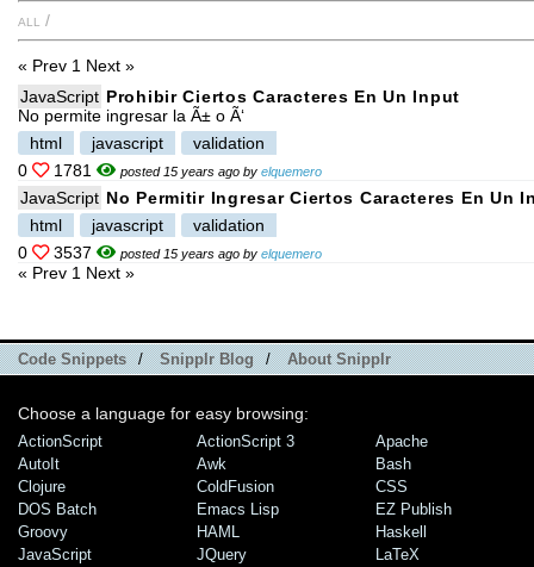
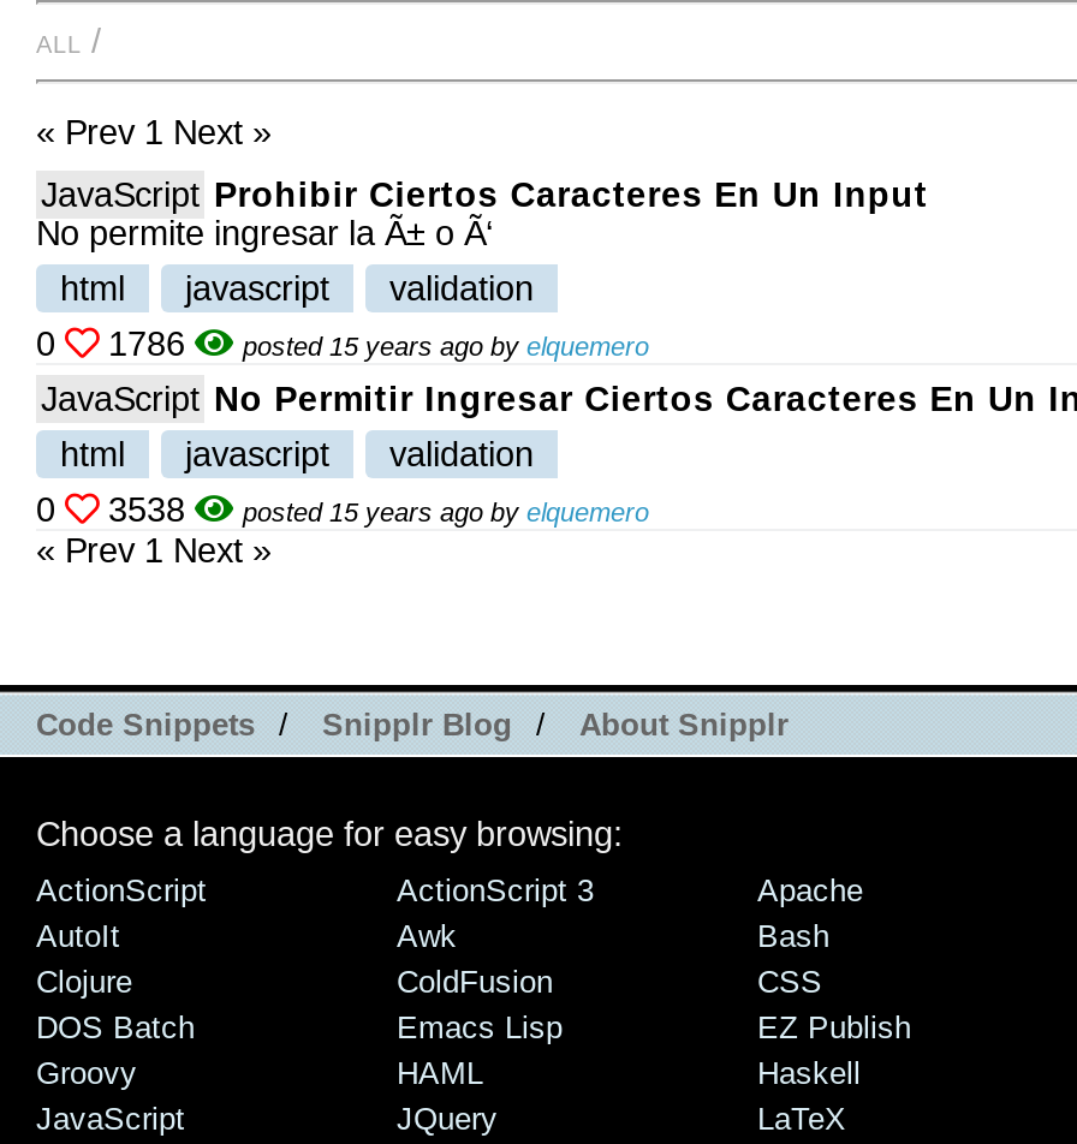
- 0 1781 posted 15 years ago by elquemero
+ 0 1786 posted 15 years ago by elquemero

- 0 3537 posted 15 years ago by elquemero
+ 0 3538 posted 15 years ago by elquemero
